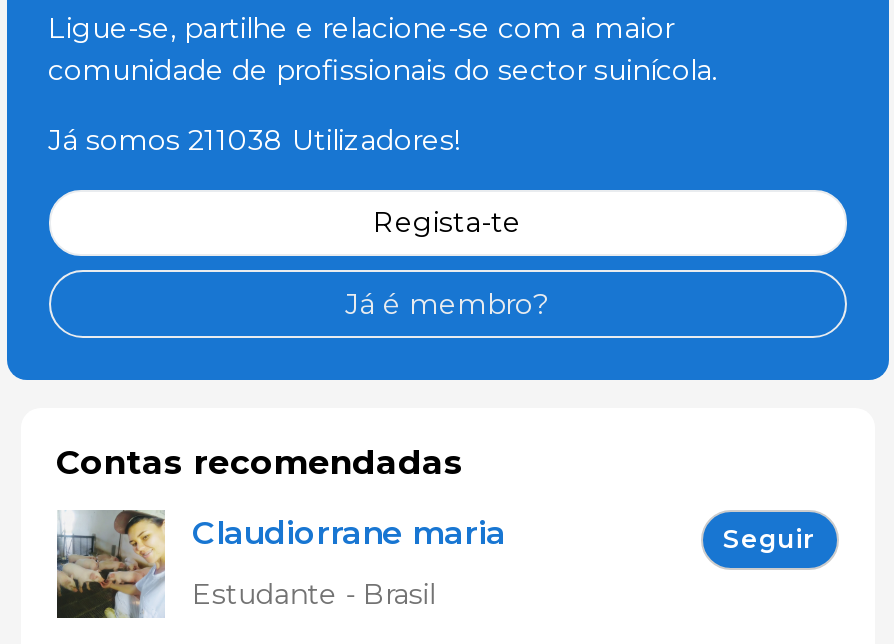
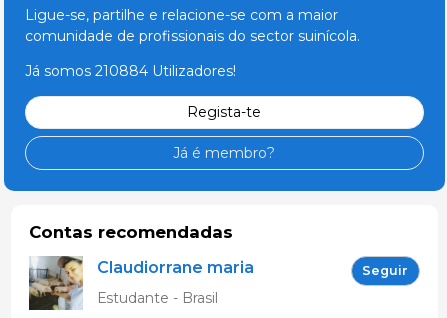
- Já somos 211038 Utilizadores!
+ Já somos 210884 Utilizadores!
